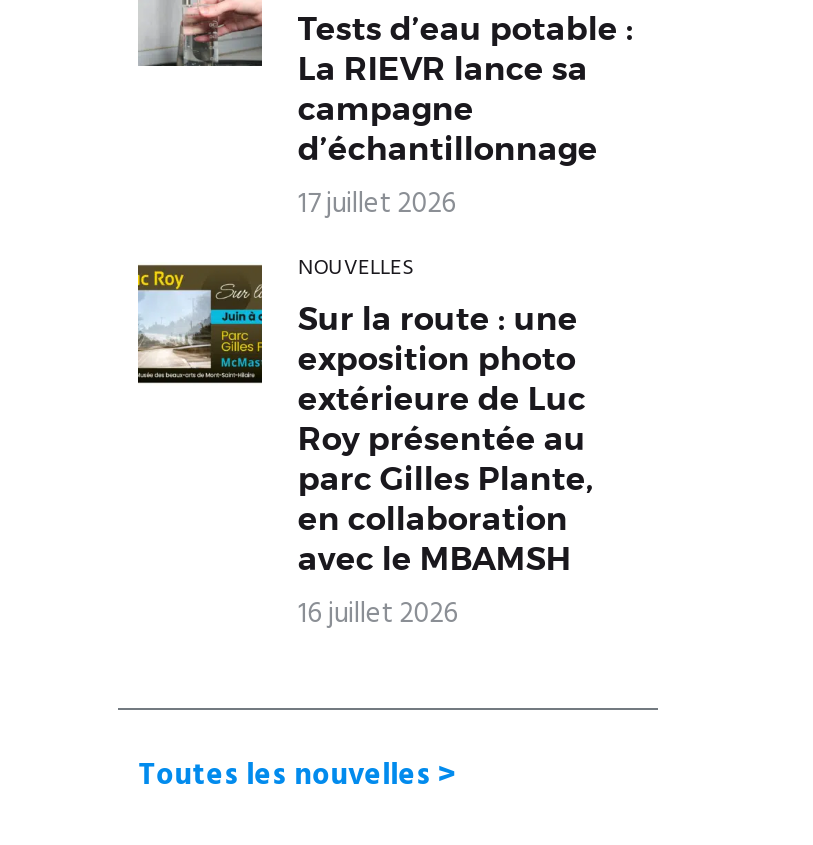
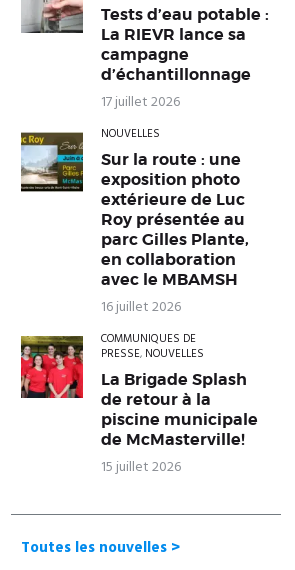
+ [image]
+ COMMUNIQUÉS DE
+ PRESSE, NOUVELLES
+ La Brigade Splash
+ de retour à la
+ piscine municipale
+ de McMasterville!
+ 15 juillet 2026
